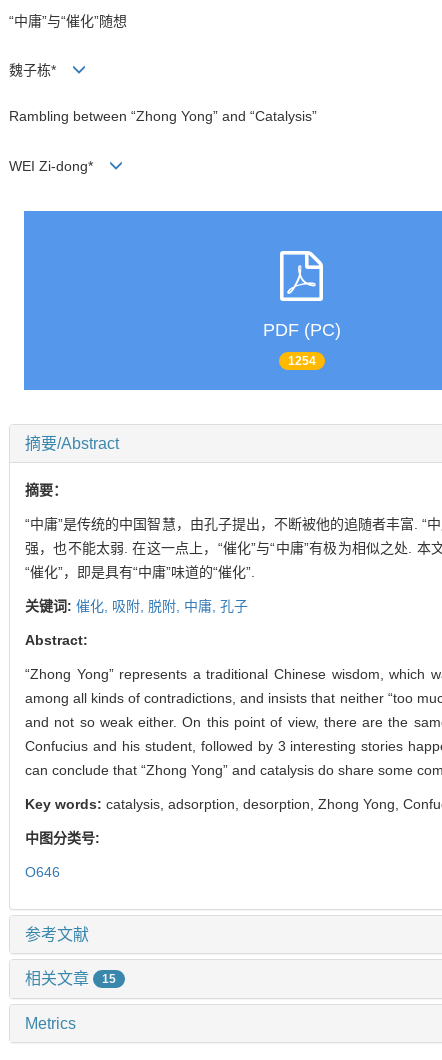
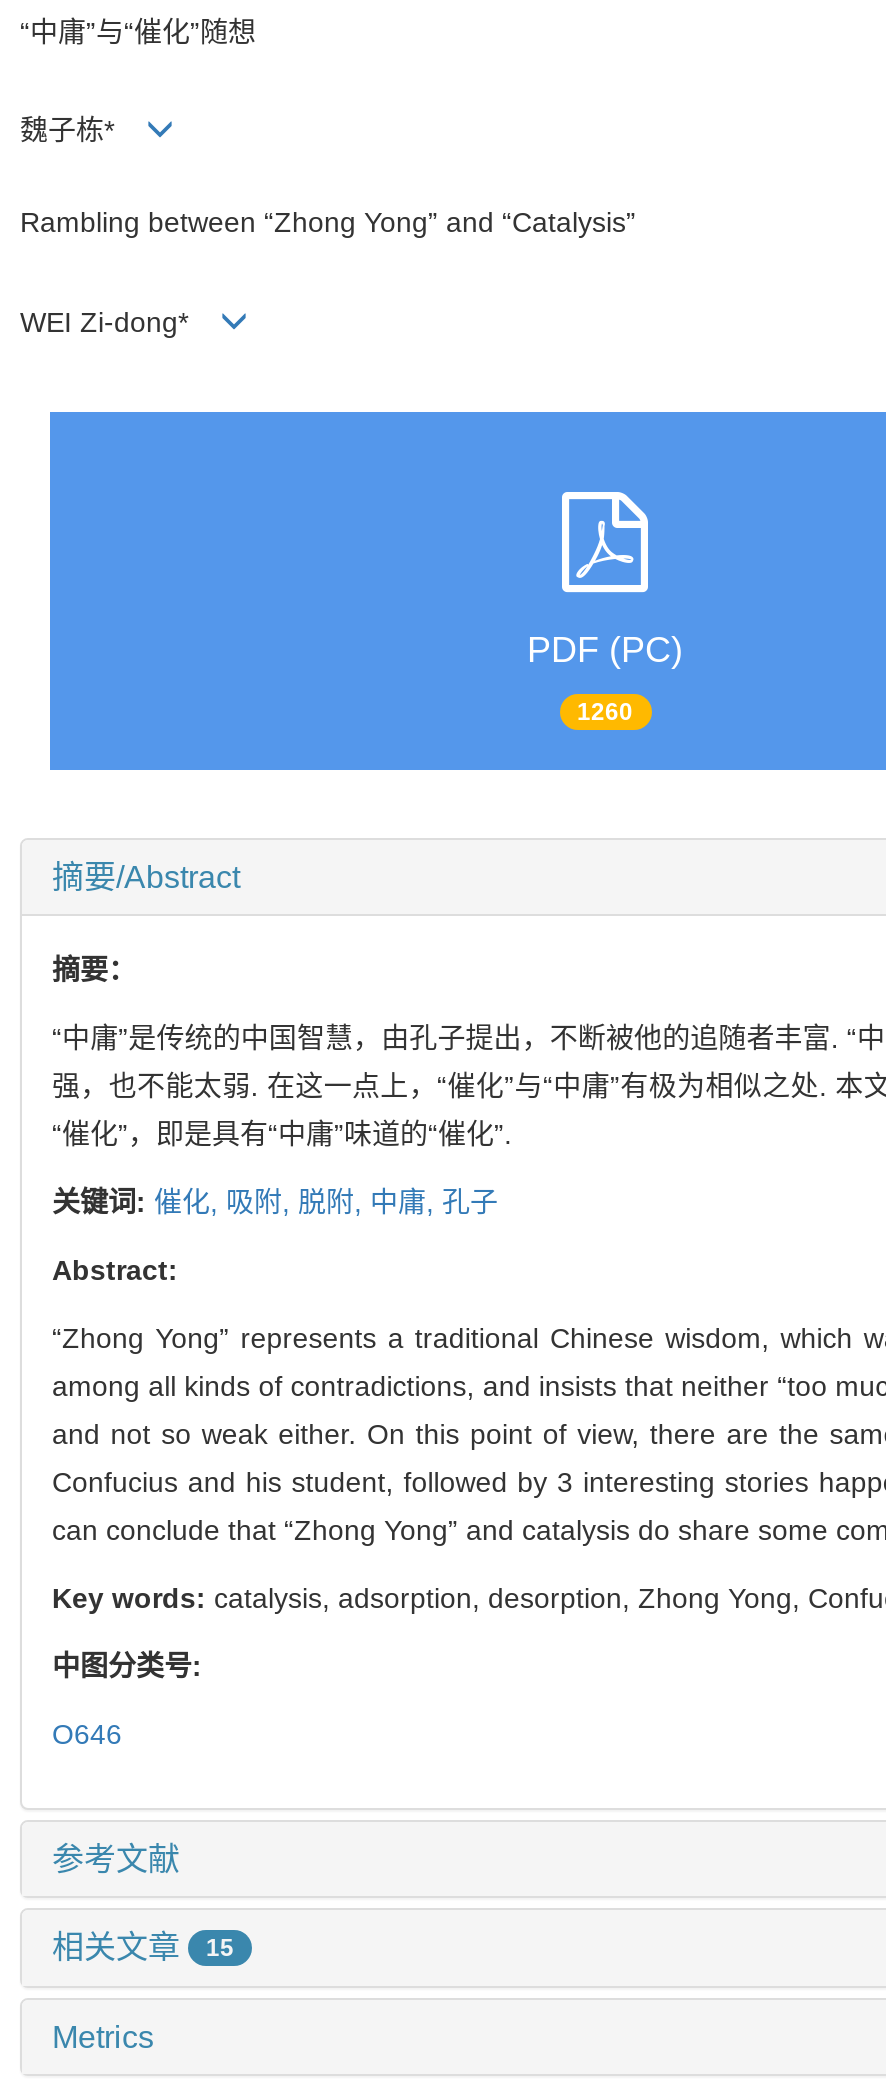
- 1254
+ 1260
